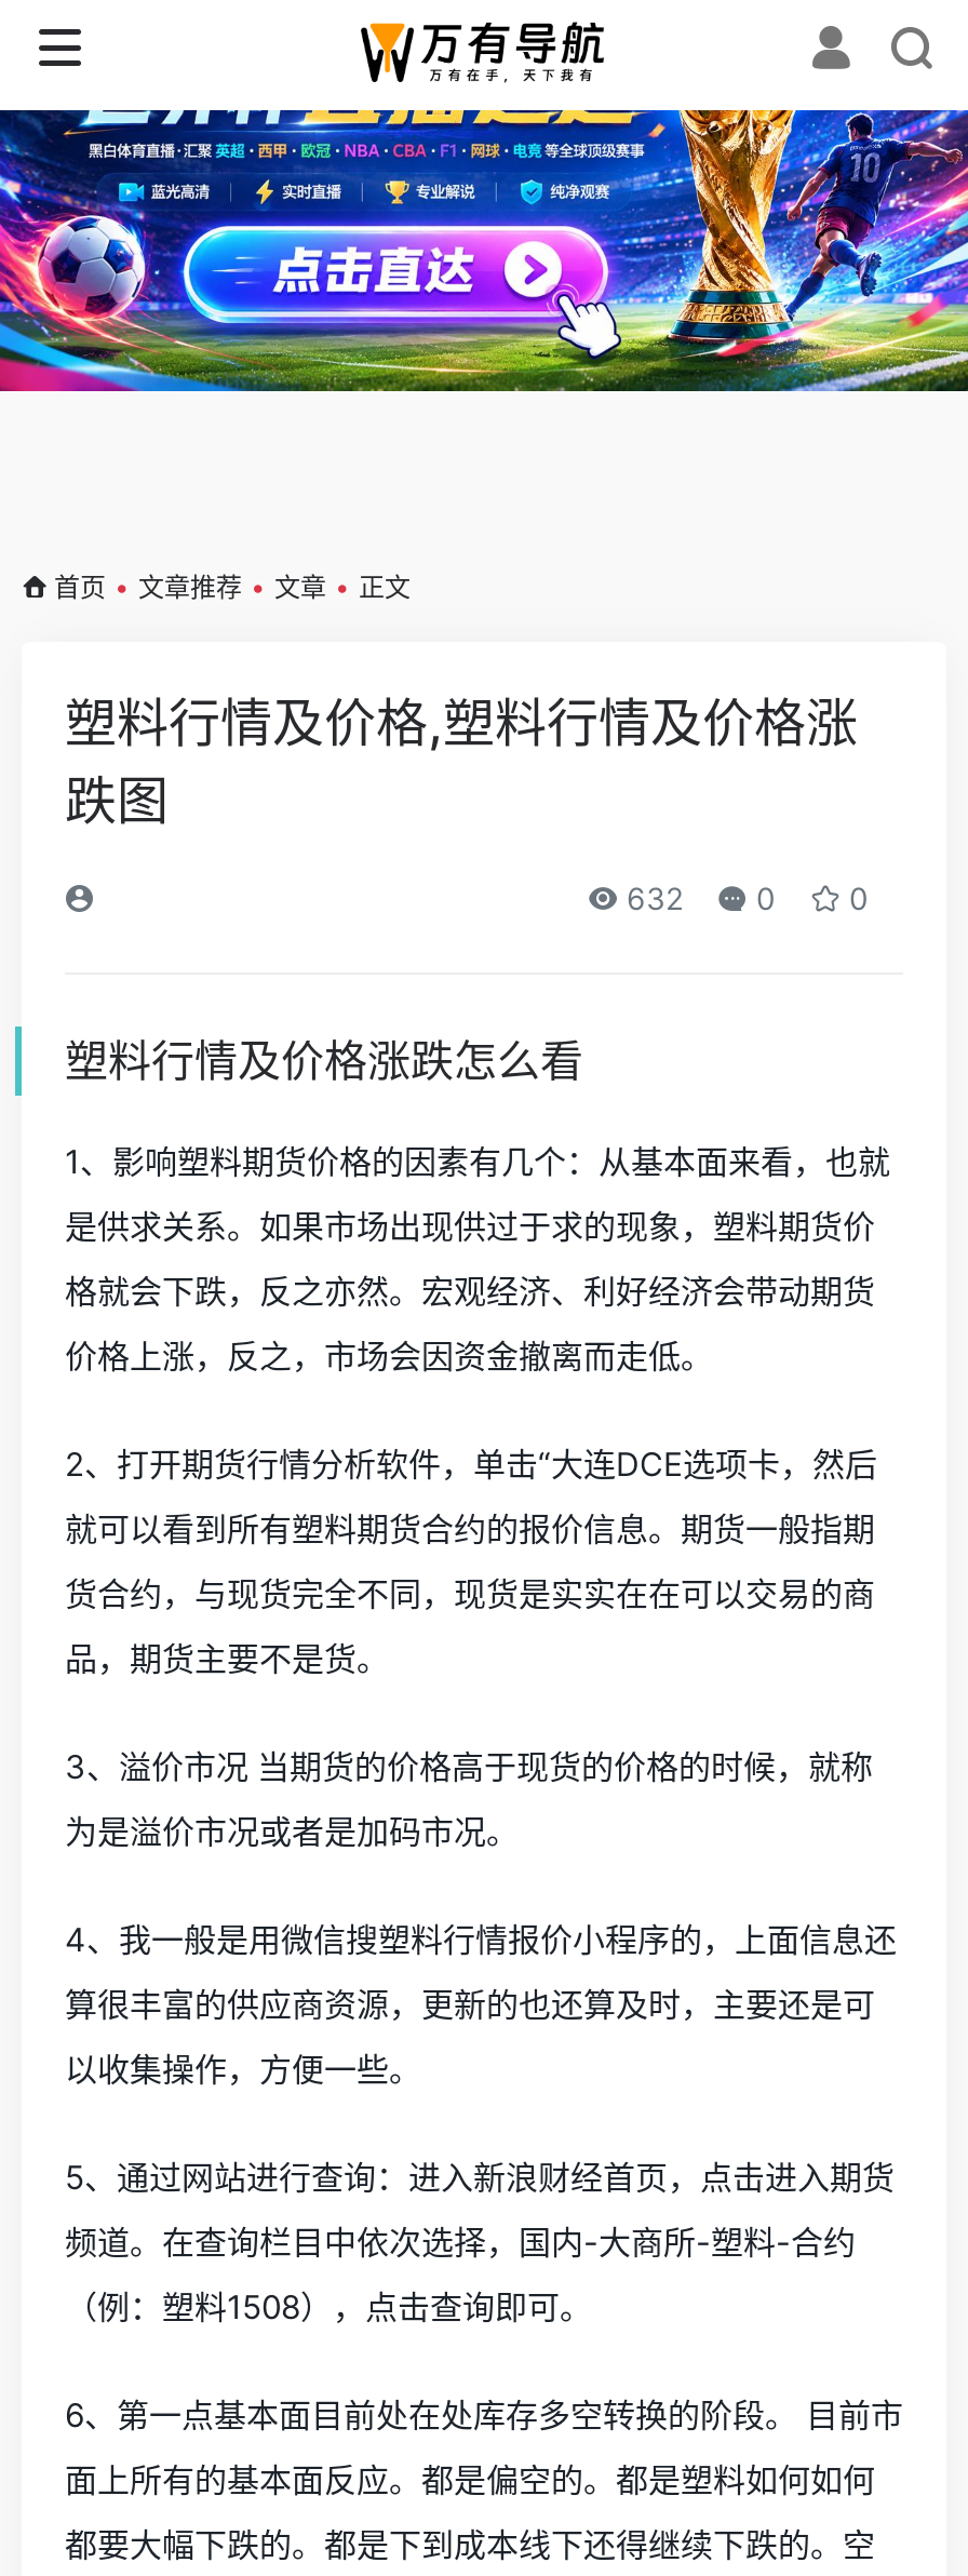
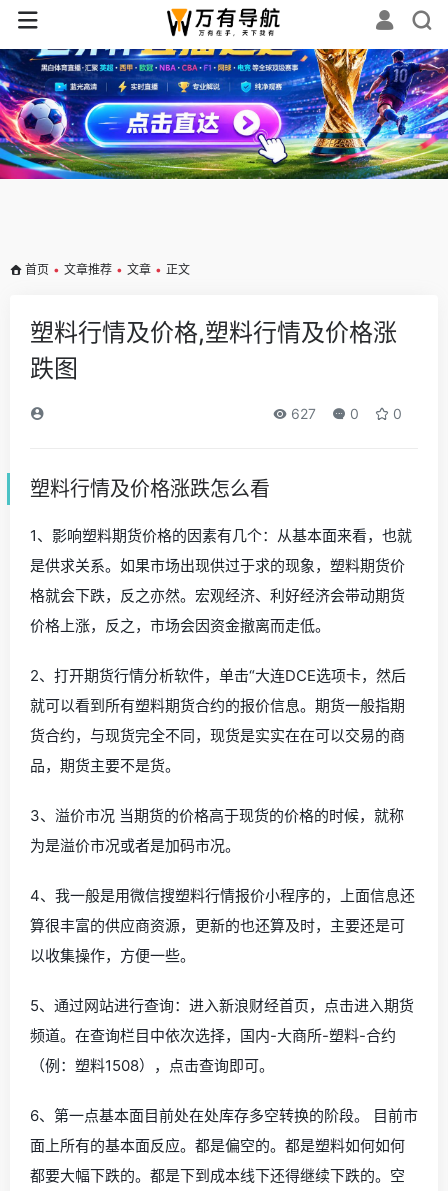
- 632 0 0
+ 627 0 0
